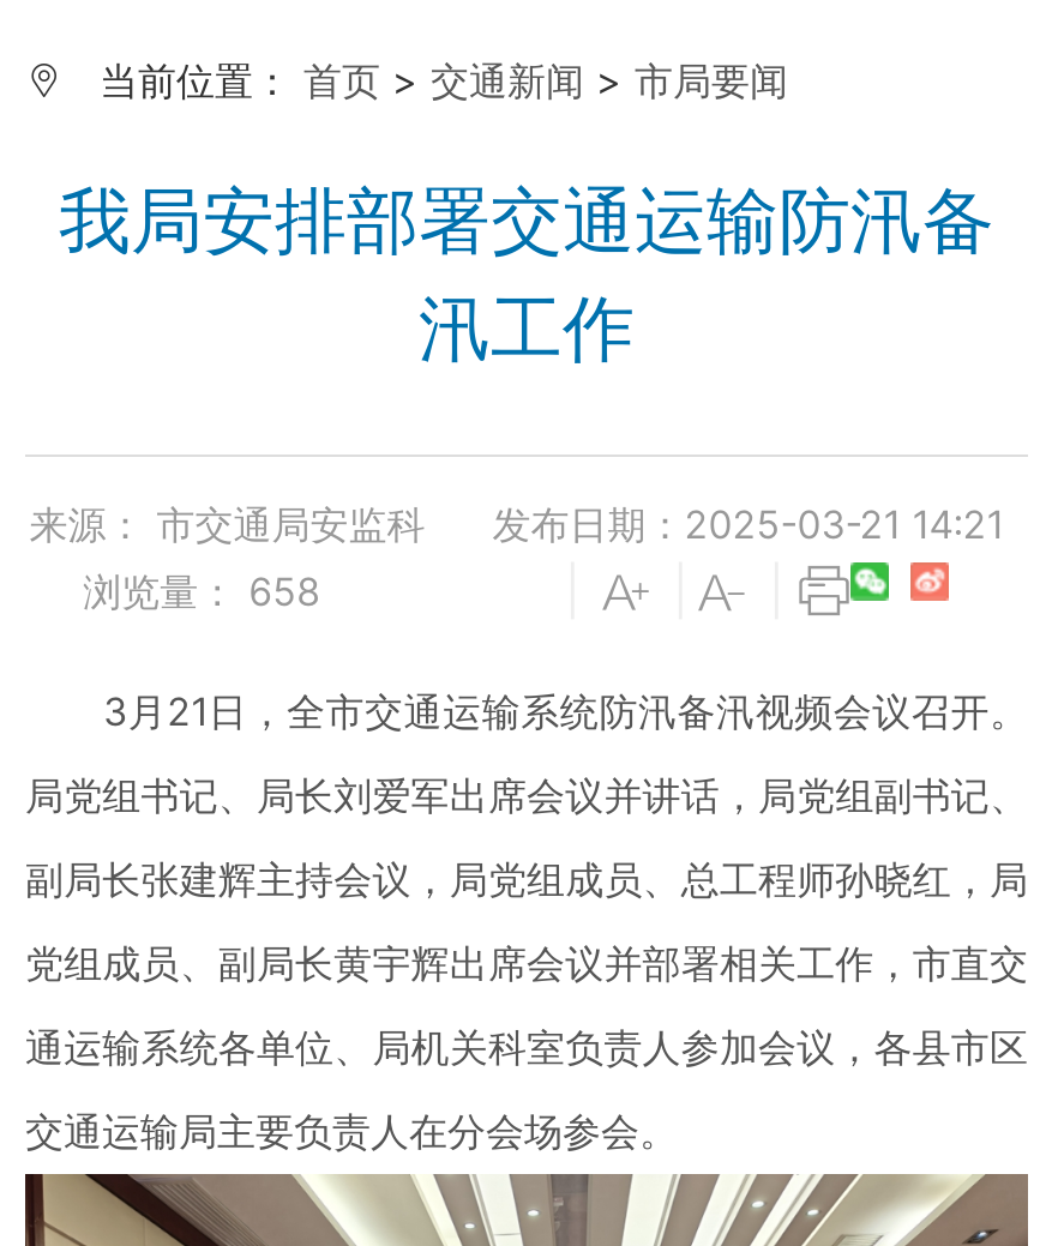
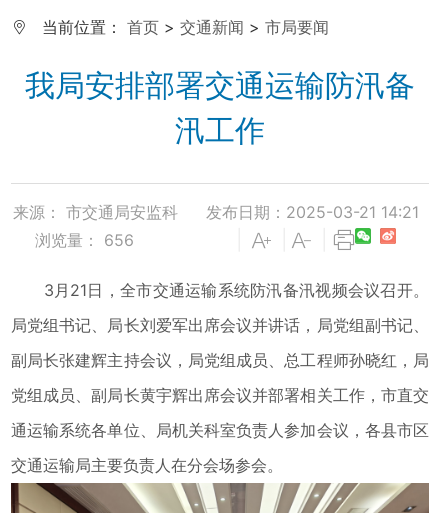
- 浏览量：658
+ 浏览量：656
